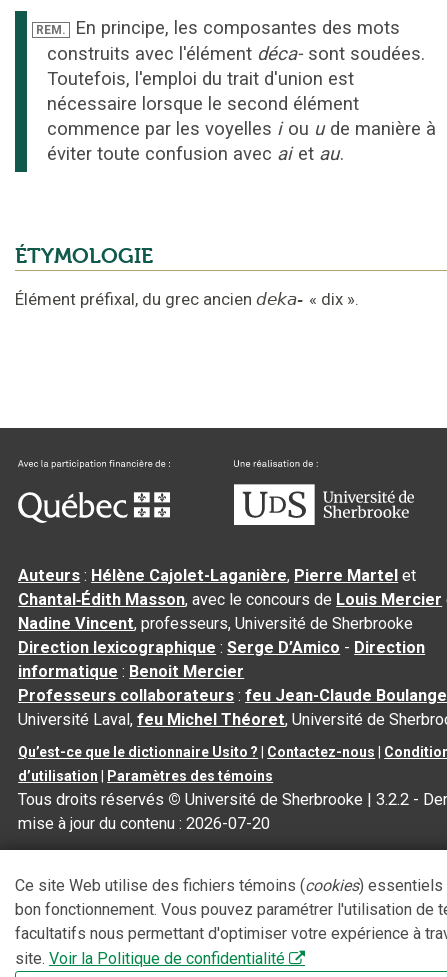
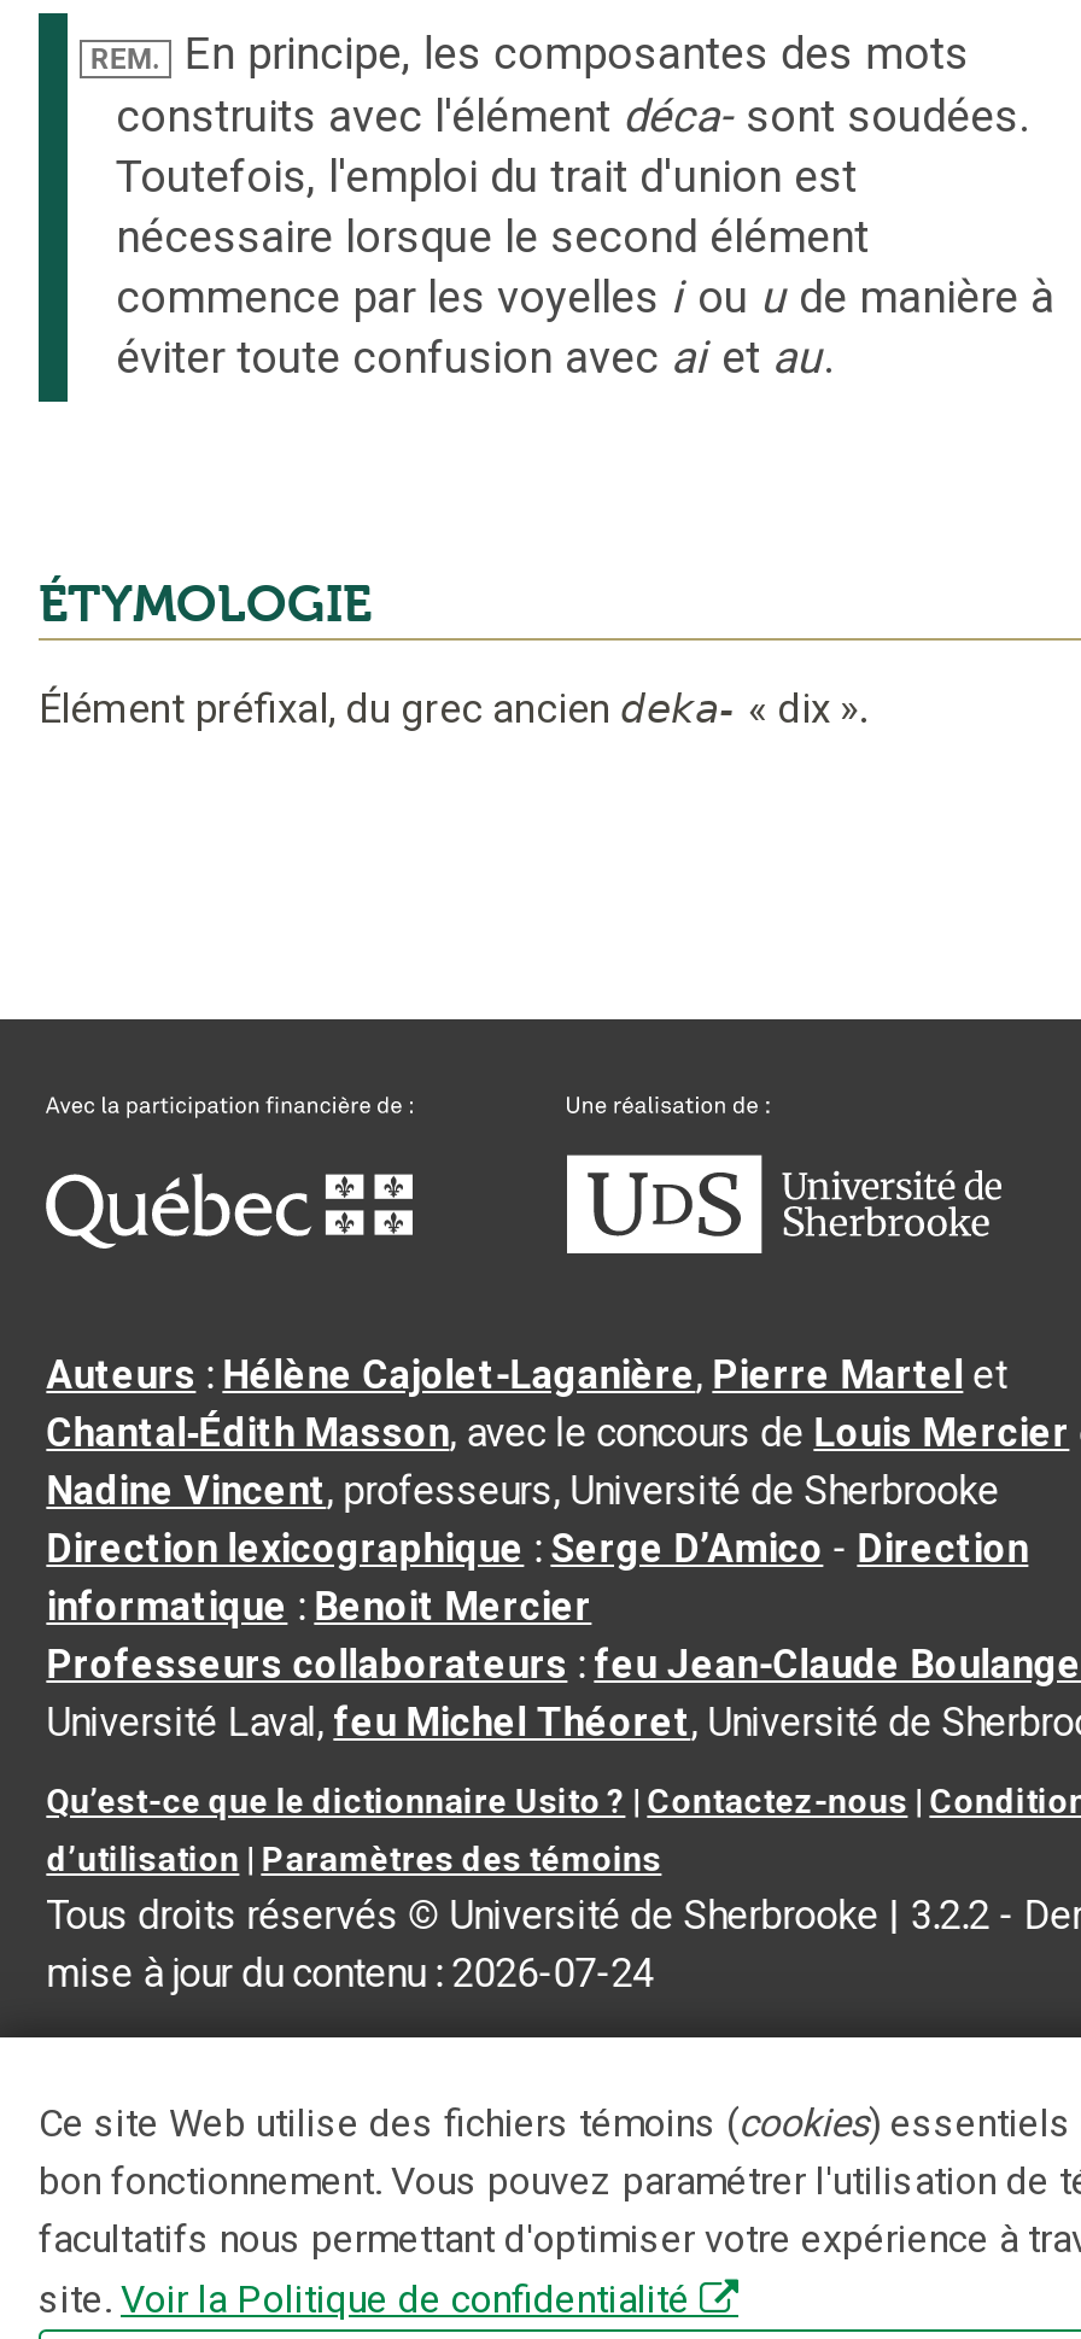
- mise à jour du contenu : 2026-07-20
+ mise à jour du contenu : 2026-07-24
